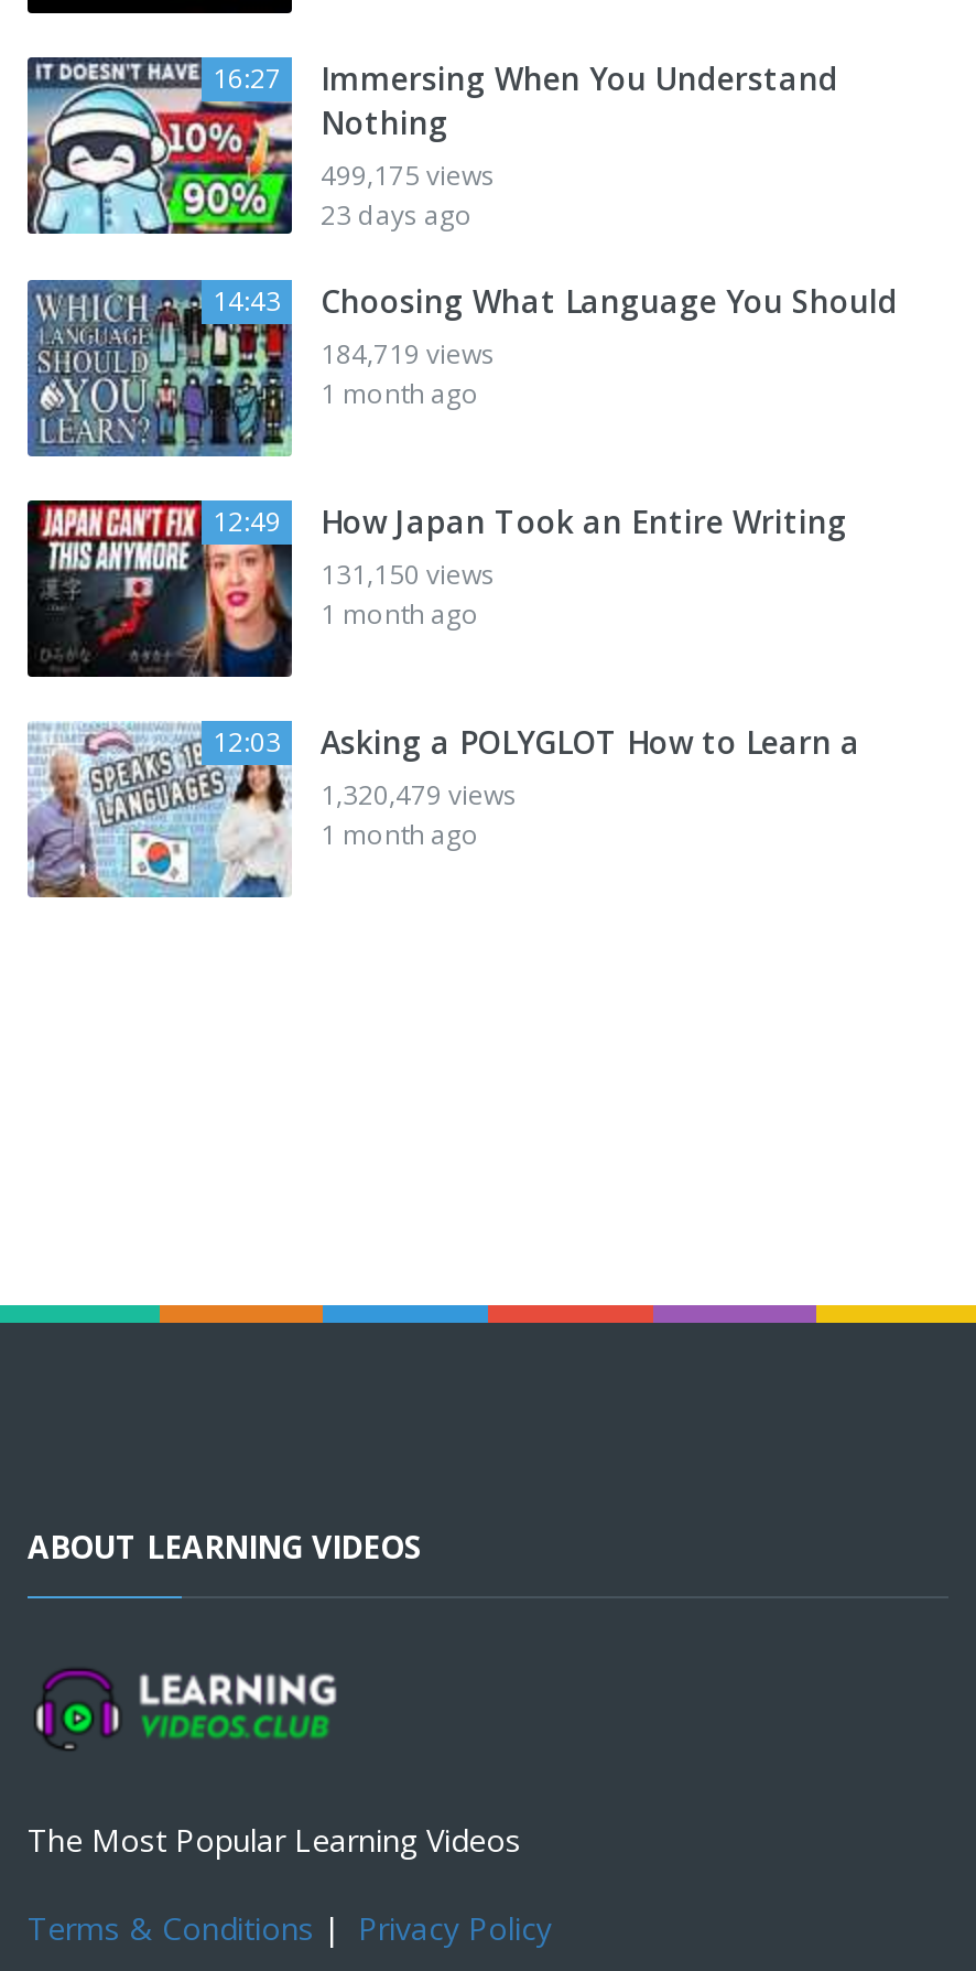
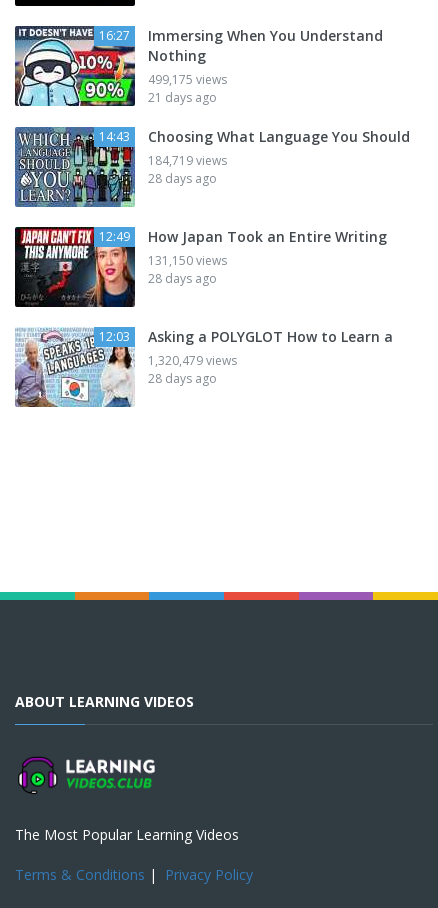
- 23 days ago
+ 21 days ago

- 1 month ago
+ 28 days ago

- 1 month ago
+ 28 days ago

- 1 month ago
+ 28 days ago
